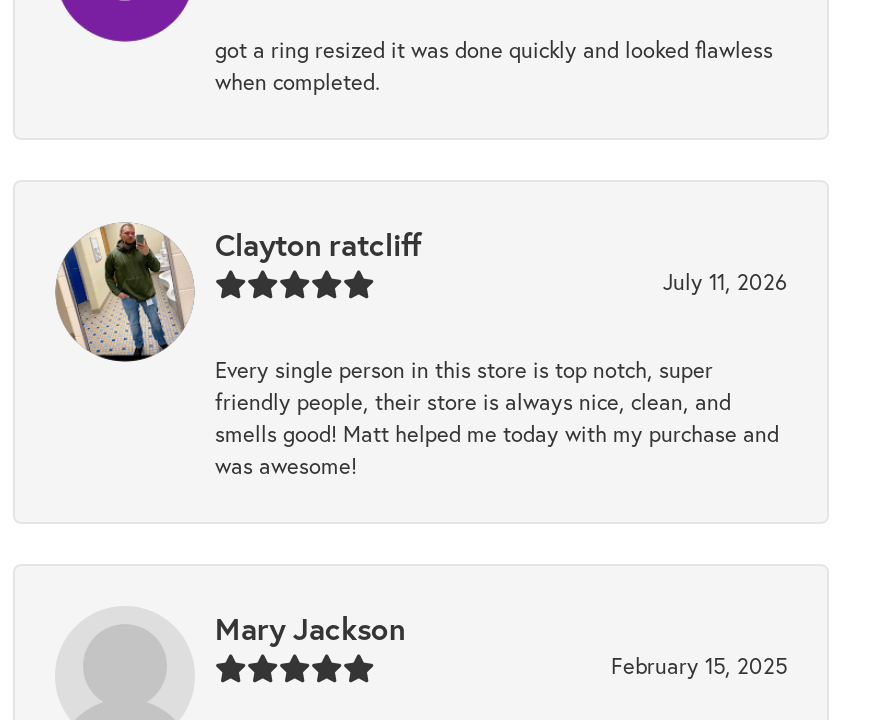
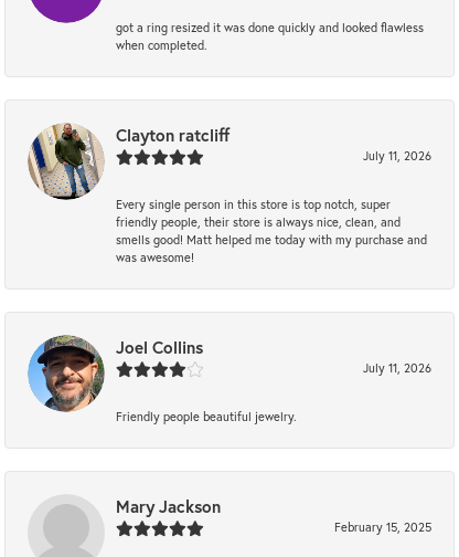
+ [image]
+ Joel Collins
+ July 11, 2026
+ Friendly people beautiful jewelry.
